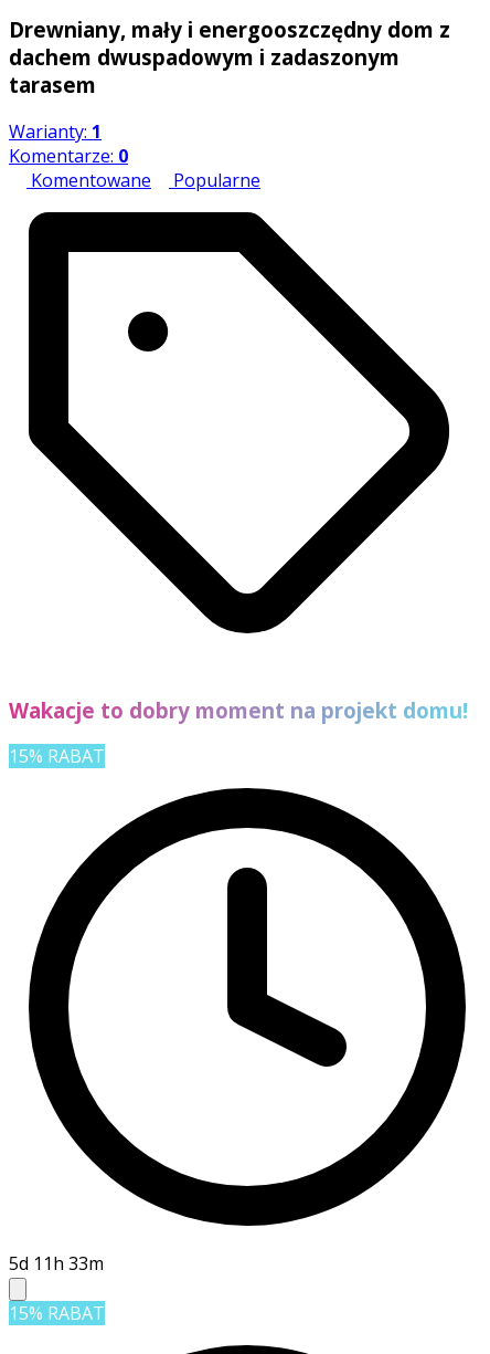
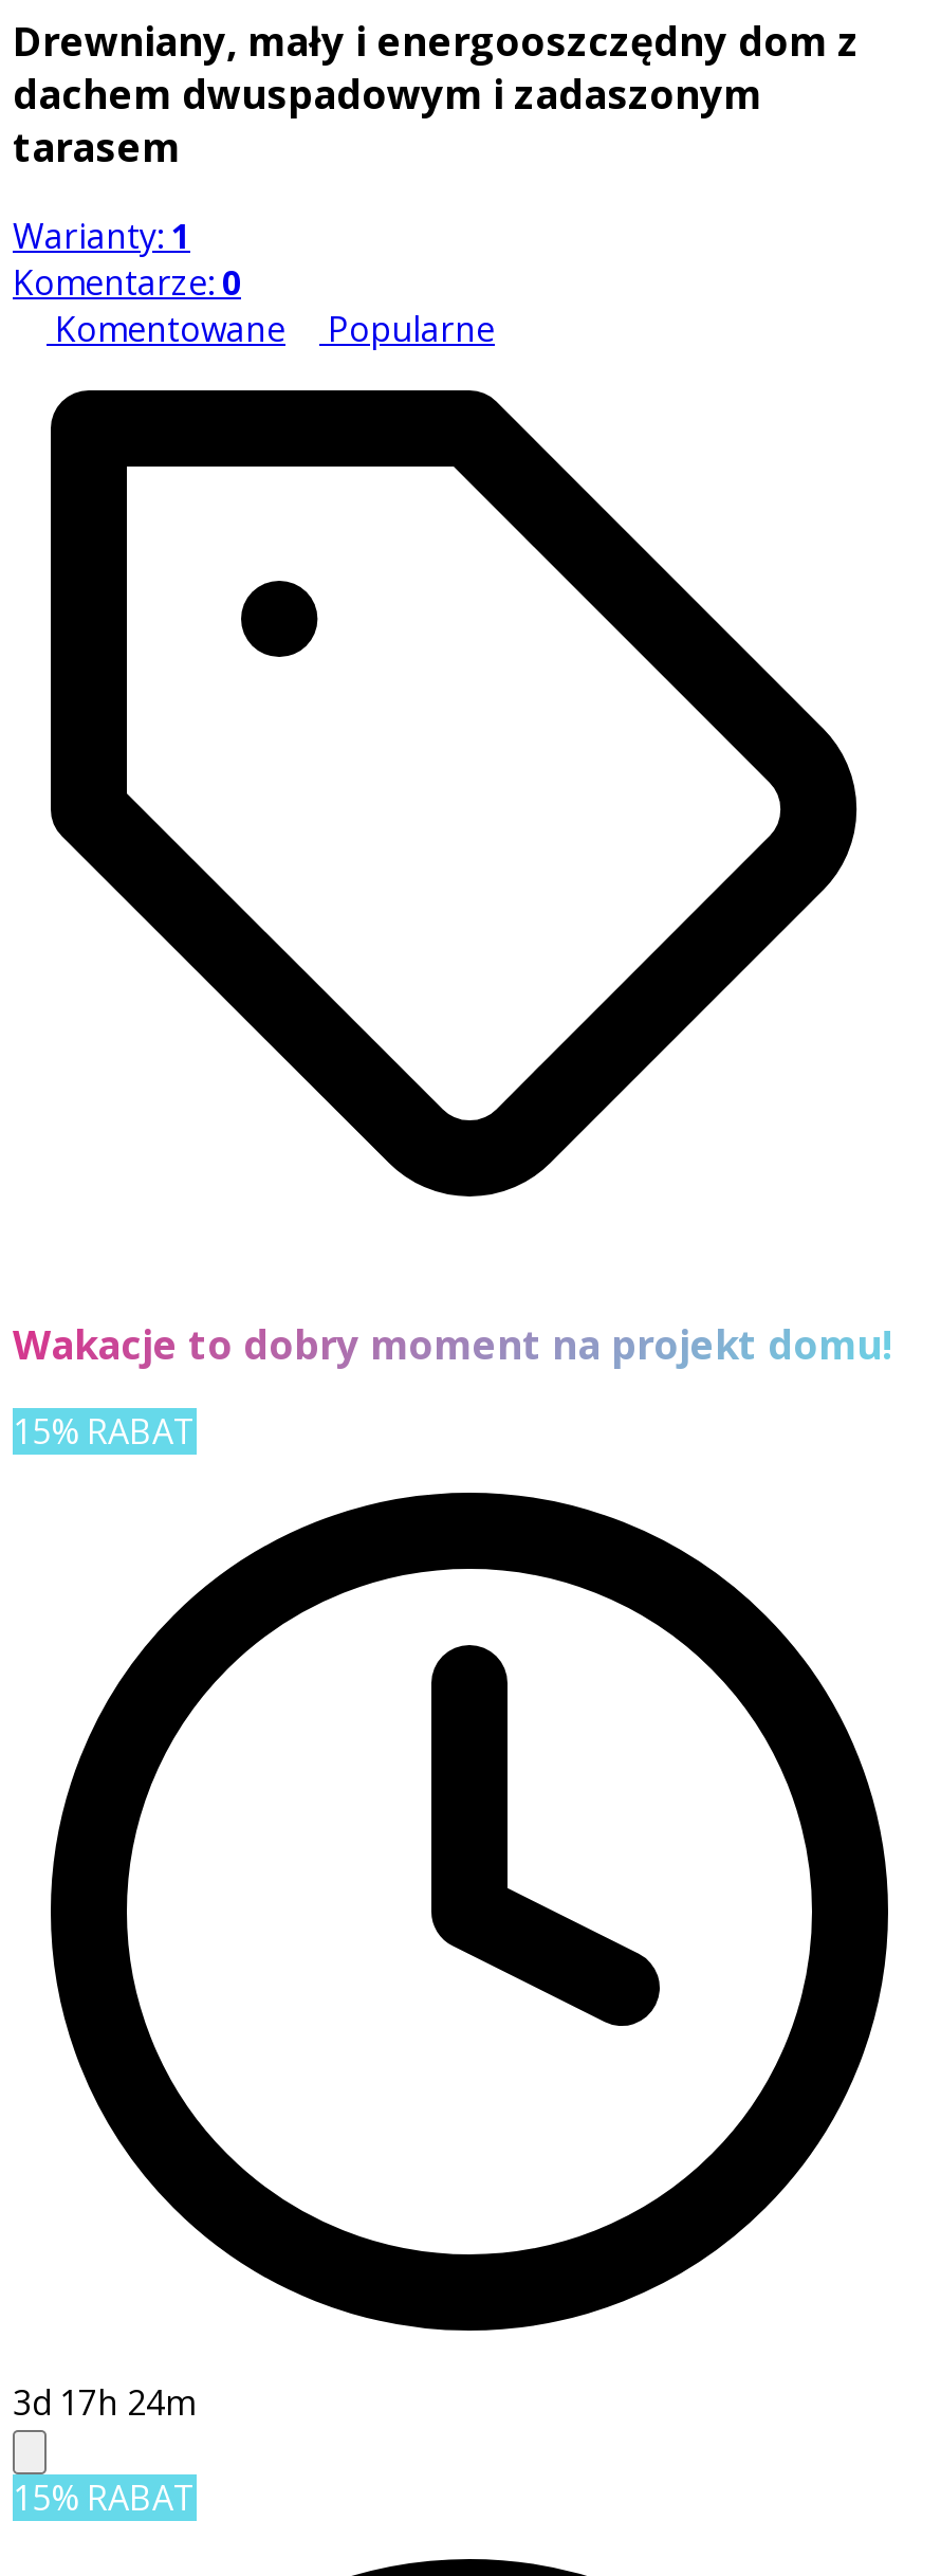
- 5d 11h 33m
+ 3d 17h 24m
